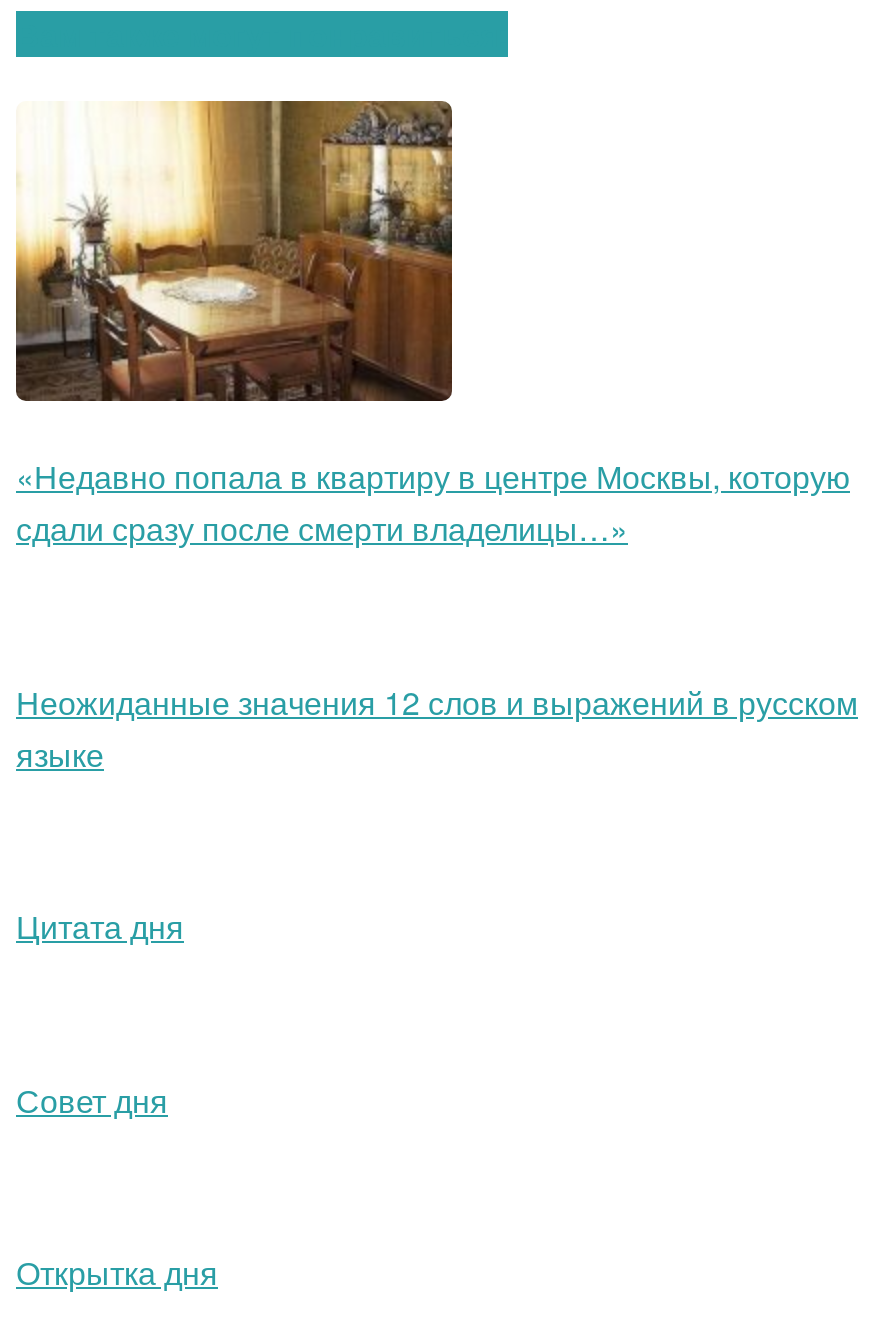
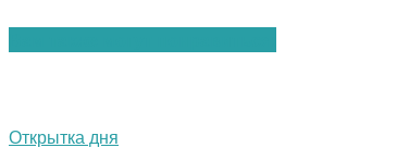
- [image]
- «Недавно попала в квартиру в центре Москвы, которую
- сдали сразу после смерти владелицы…»

- Неожиданные значения 12 слов и выражений в русском
- языке

- Цитата дня

- Совет дня
